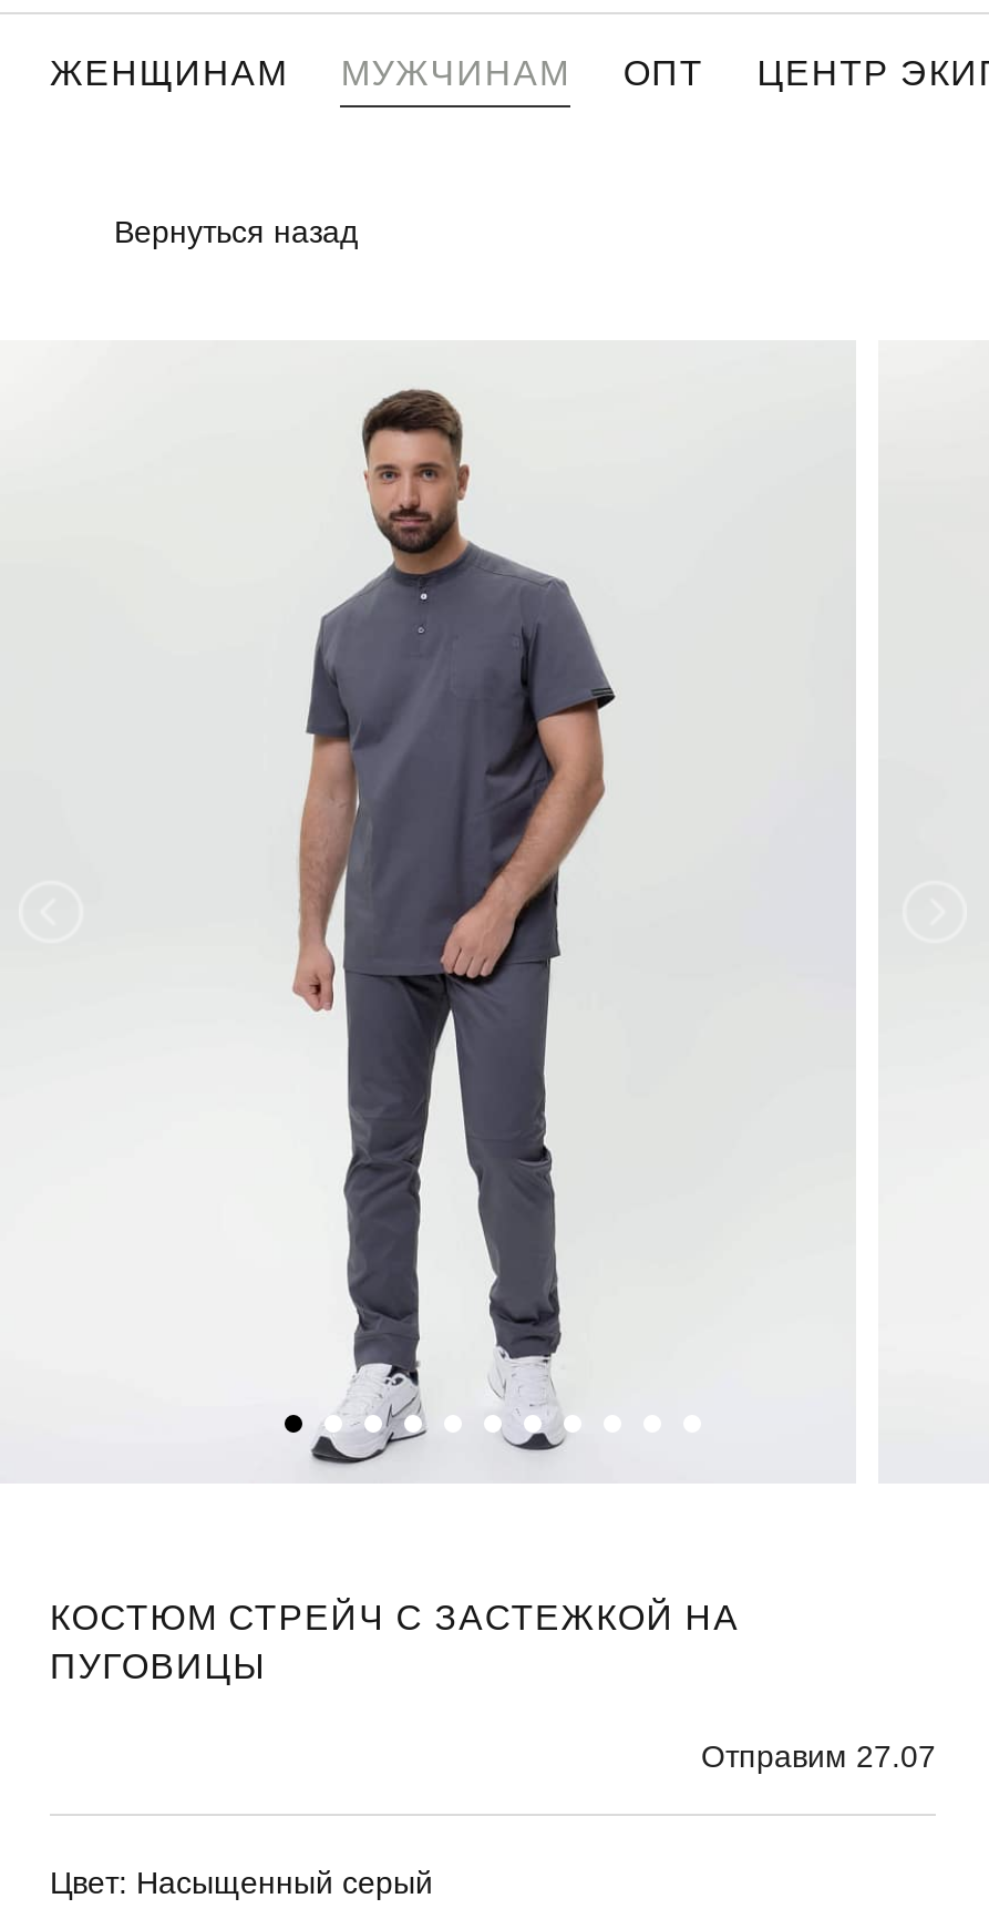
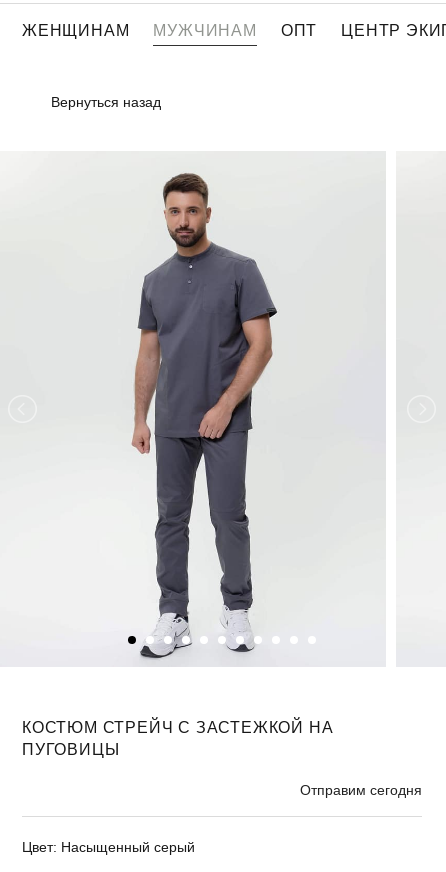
- Отправим 27.07
+ Отправим сегодня
